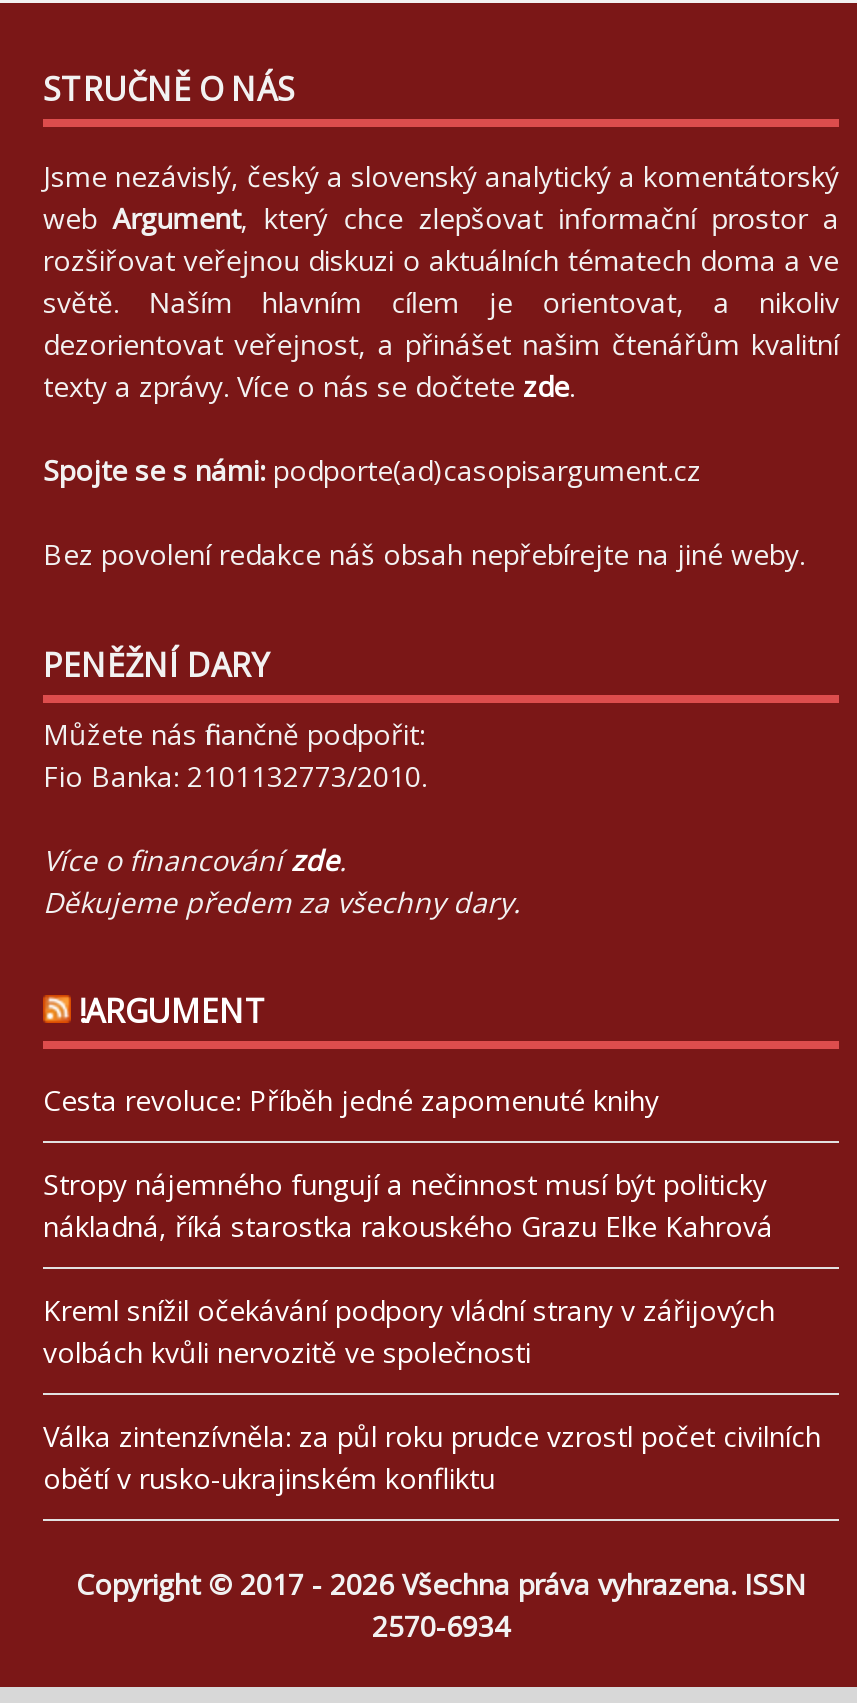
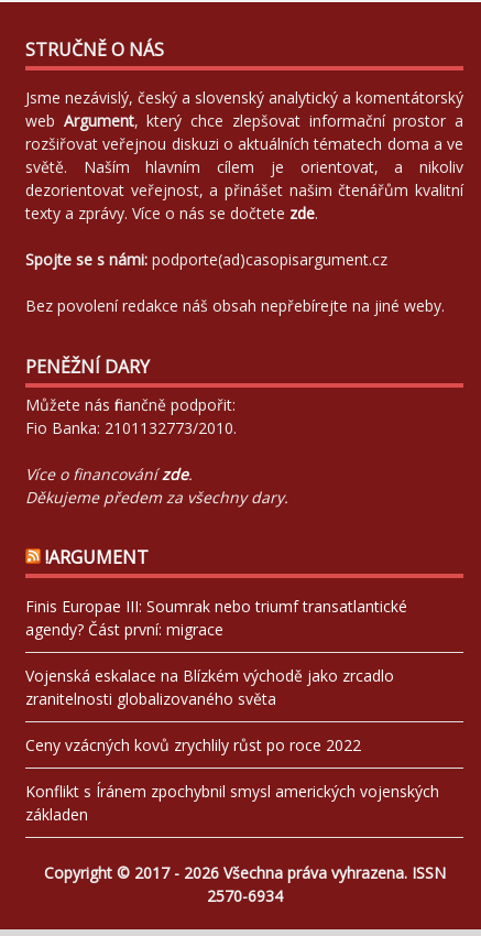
- Cesta revoluce: Příběh jedné zapomenuté knihy
+ Finis Europae III: Soumrak nebo triumf transatlantické
+ agendy? Část první: migrace

- Stropy nájemného fungují a nečinnost musí být politicky
- nákladná, říká starostka rakouského Grazu Elke Kahrová
+ Vojenská eskalace na Blízkém východě jako zrcadlo
+ zranitelnosti globalizovaného světa

- Kreml snížil očekávání podpory vládní strany v zářijových
- volbách kvůli nervozitě ve společnosti
+ Ceny vzácných kovů zrychlily růst po roce 2022

- Válka zintenzívněla: za půl roku prudce vzrostl počet civilních
- obětí v rusko-ukrajinském konfliktu
+ Konflikt s Íránem zpochybnil smysl amerických vojenských
+ základen
